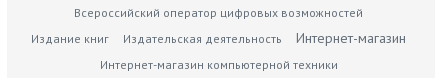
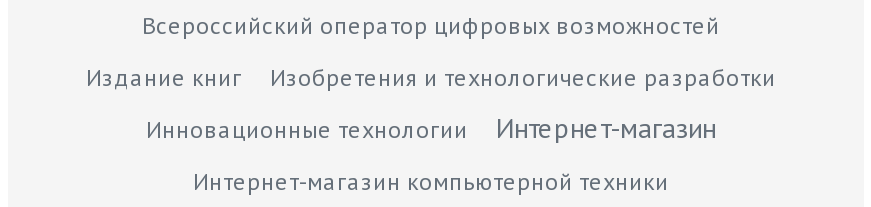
- Издательская деятельность
+ Изобретения и технологические разработки
+ Инновационные технологии
